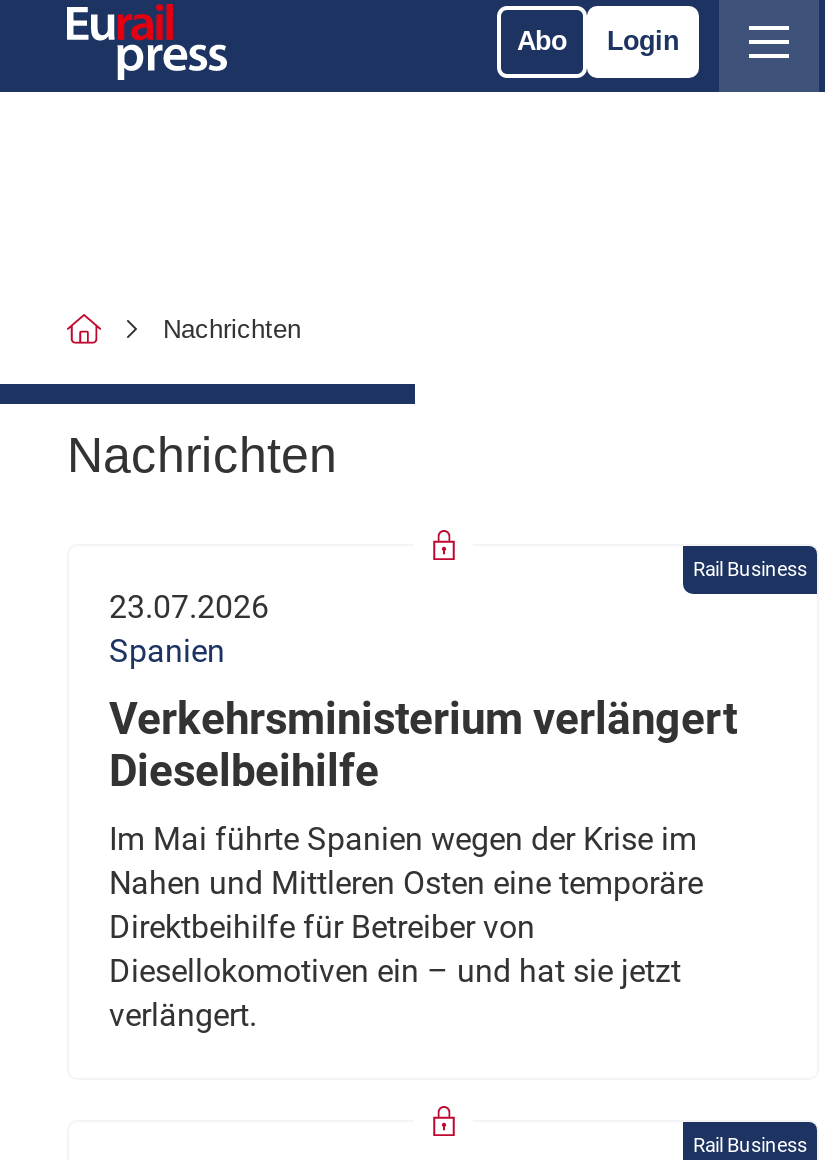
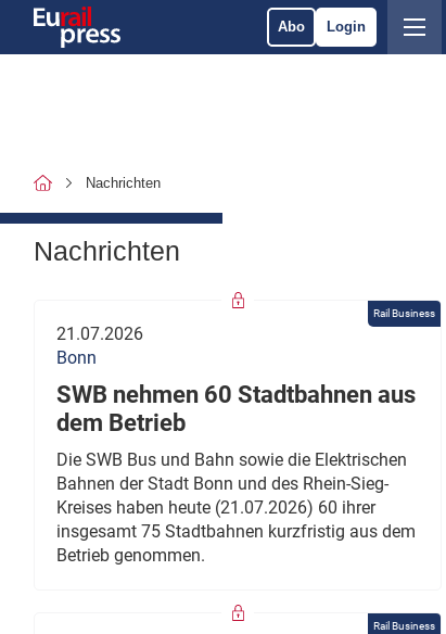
- 23.07.2026
- Spanien
+ 21.07.2026
+ Bonn

- Verkehrsministerium verlängert
- Dieselbeihilfe
+ SWB nehmen 60 Stadtbahnen aus
+ dem Betrieb

- Im Mai führte Spanien wegen der Krise im
- Nahen und Mittleren Osten eine temporäre
- Direktbeihilfe für Betreiber von
- Diesellokomotiven ein – und hat sie jetzt
- verlängert.
+ Die SWB Bus und Bahn sowie die Elektrischen
+ Bahnen der Stadt Bonn und des Rhein-Sieg-
+ Kreises haben heute (21.07.2026) 60 ihrer
+ insgesamt 75 Stadtbahnen kurzfristig aus dem
+ Betrieb genommen.
